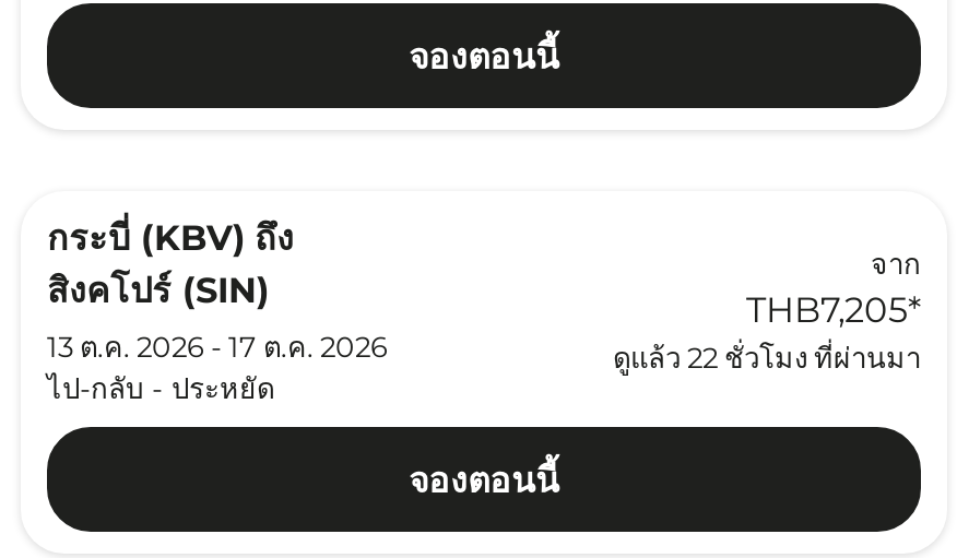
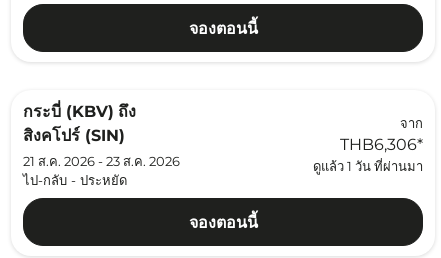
- THB7,205*
- ดูแล้ว 22 ชั่วโมง ที่ผ่านมา
+ THB6,306*
+ ดูแล้ว 1 วัน ที่ผ่านมา

- 13 ต.ค. 2026 - 17 ต.ค. 2026
+ 21 ส.ค. 2026 - 23 ส.ค. 2026
